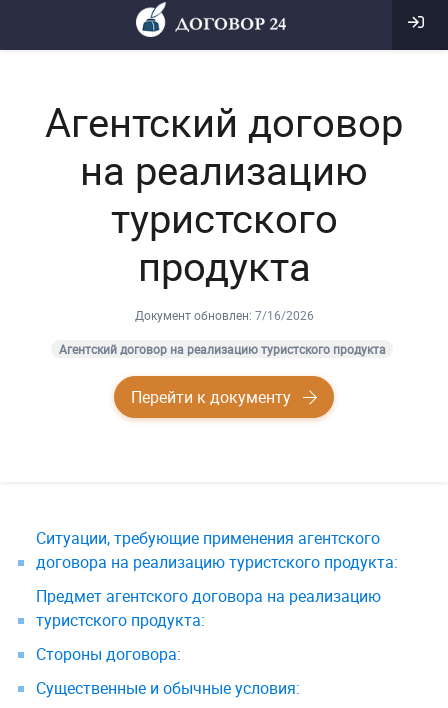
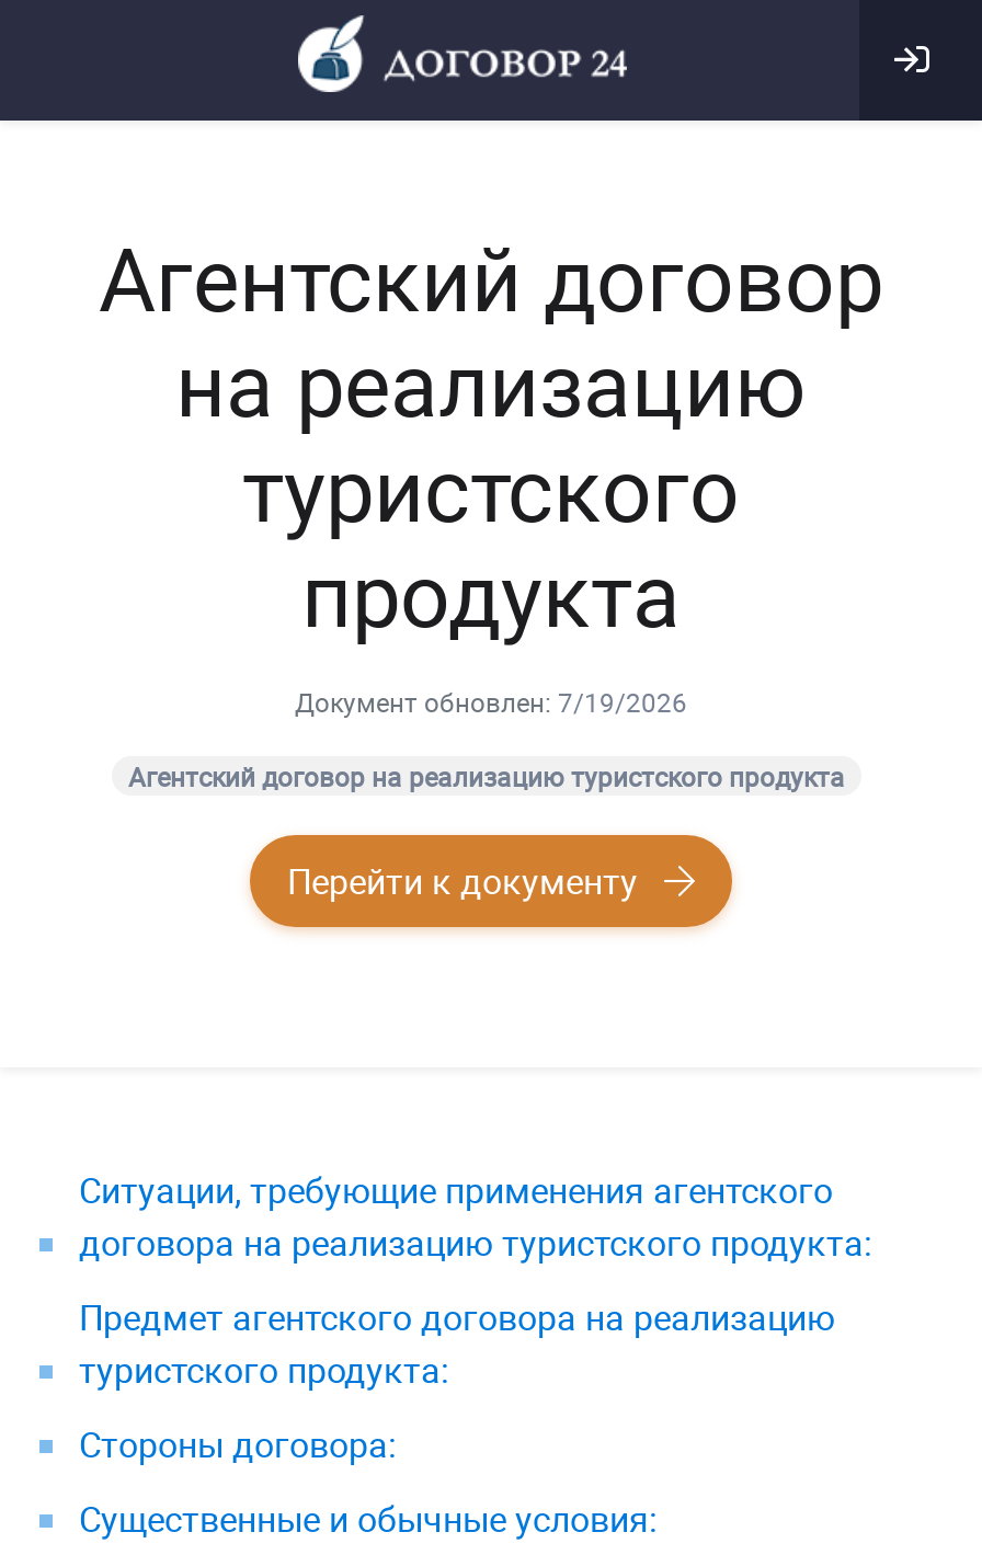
- Документ обновлен: 7/16/2026
+ Документ обновлен: 7/19/2026
